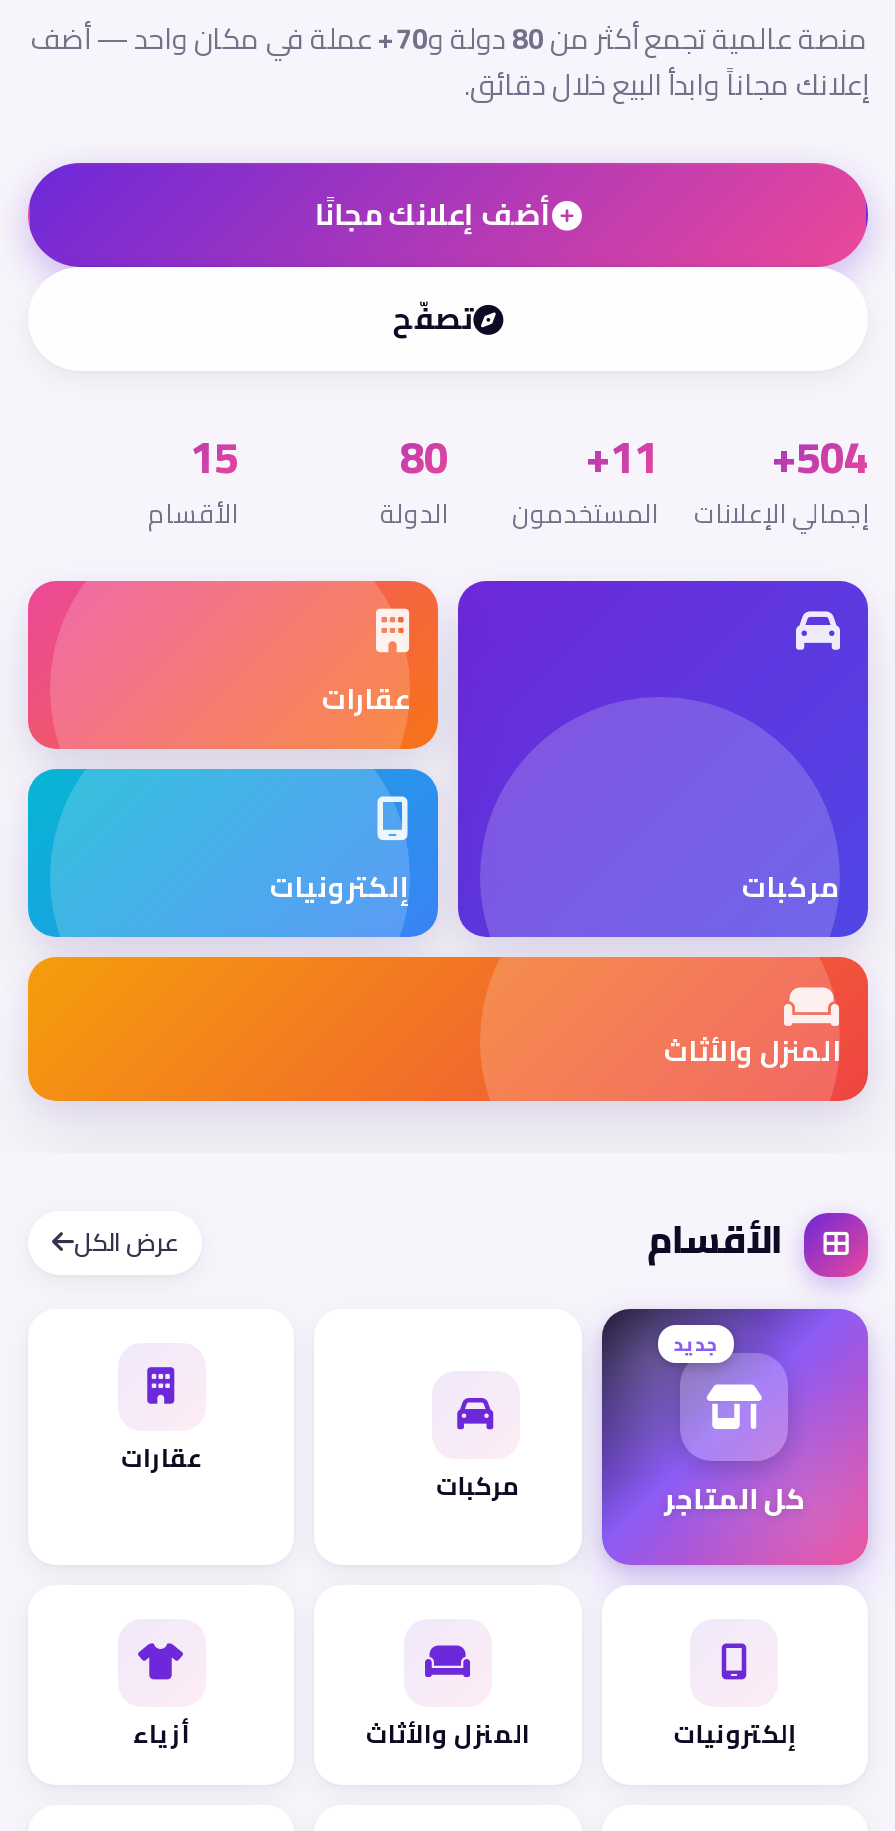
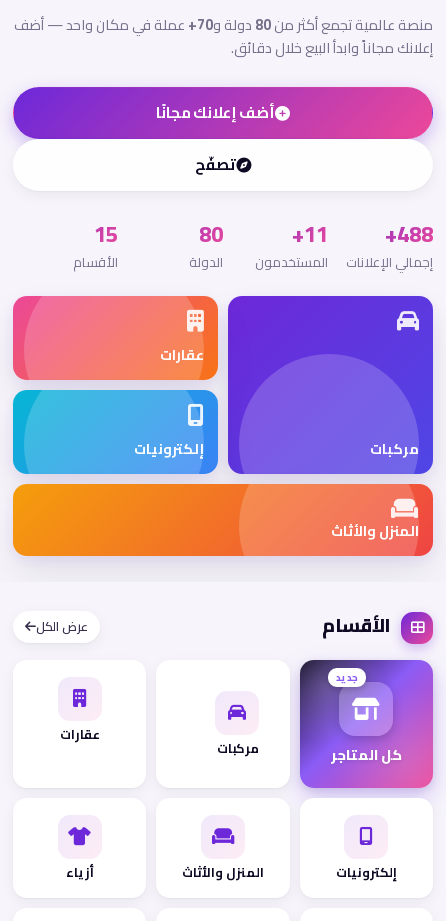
- 504+
+ 488+
